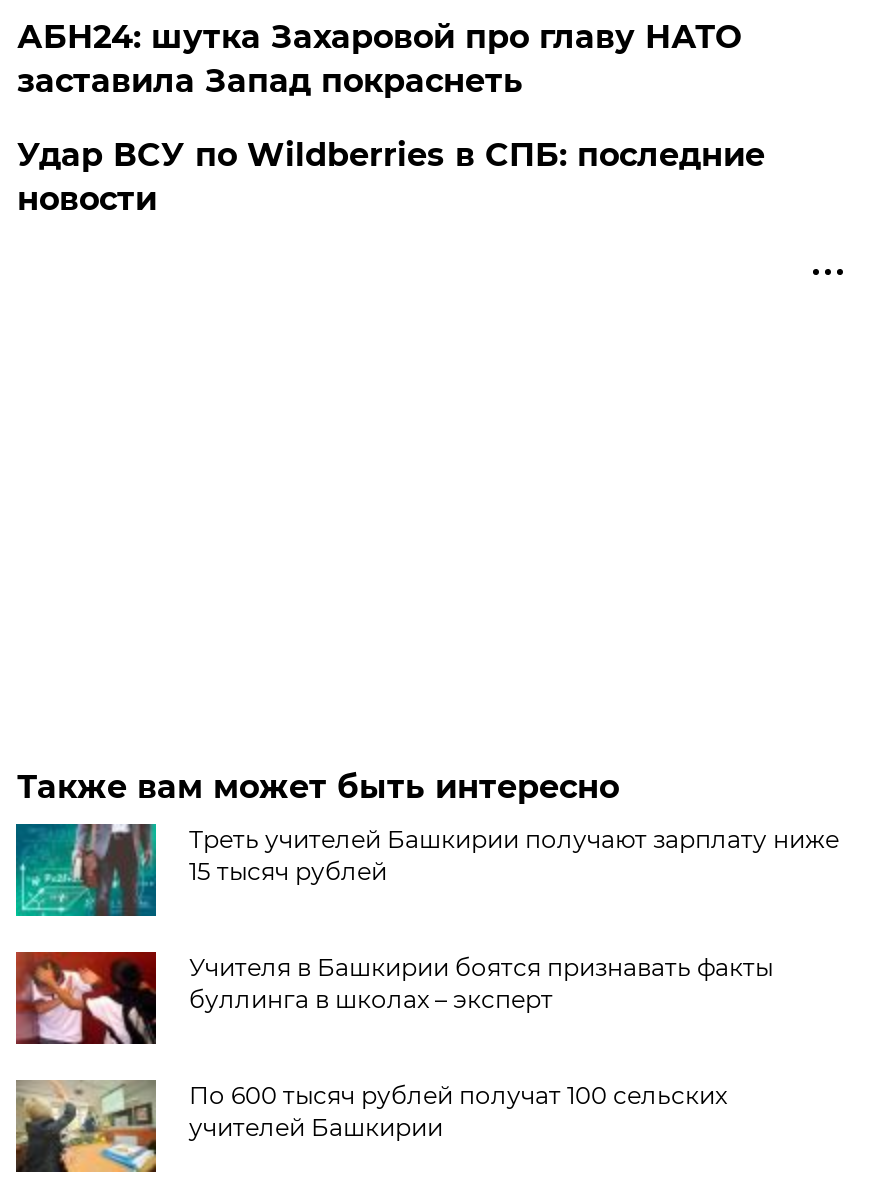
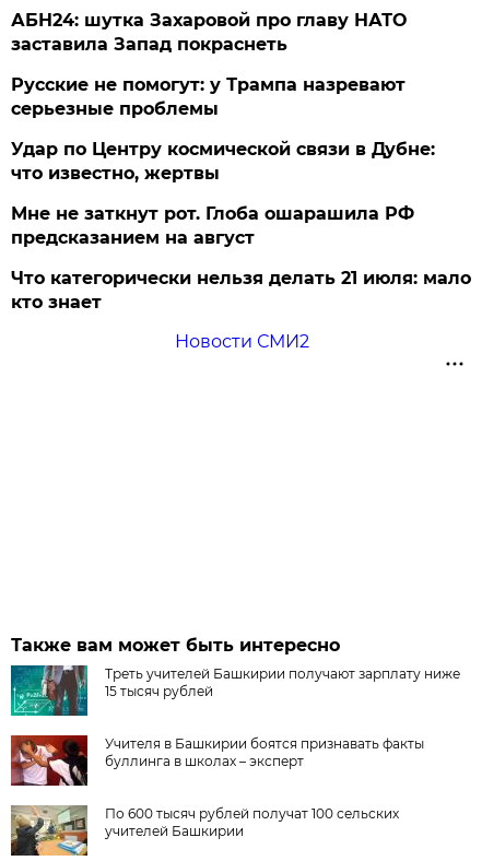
- Удар ВСУ по Wildberries в СПБ: последние
- новости
+ Русские не помогут: у Трампа назревают
+ серьезные проблемы
+ Удар по Центру космической связи в Дубне:
+ что известно, жертвы
+ Мне не заткнут рот. Глоба ошарашила РФ
+ предсказанием на август
+ Что категорически нельзя делать 21 июля: мало
+ кто знает
+ Новости СМИ2
